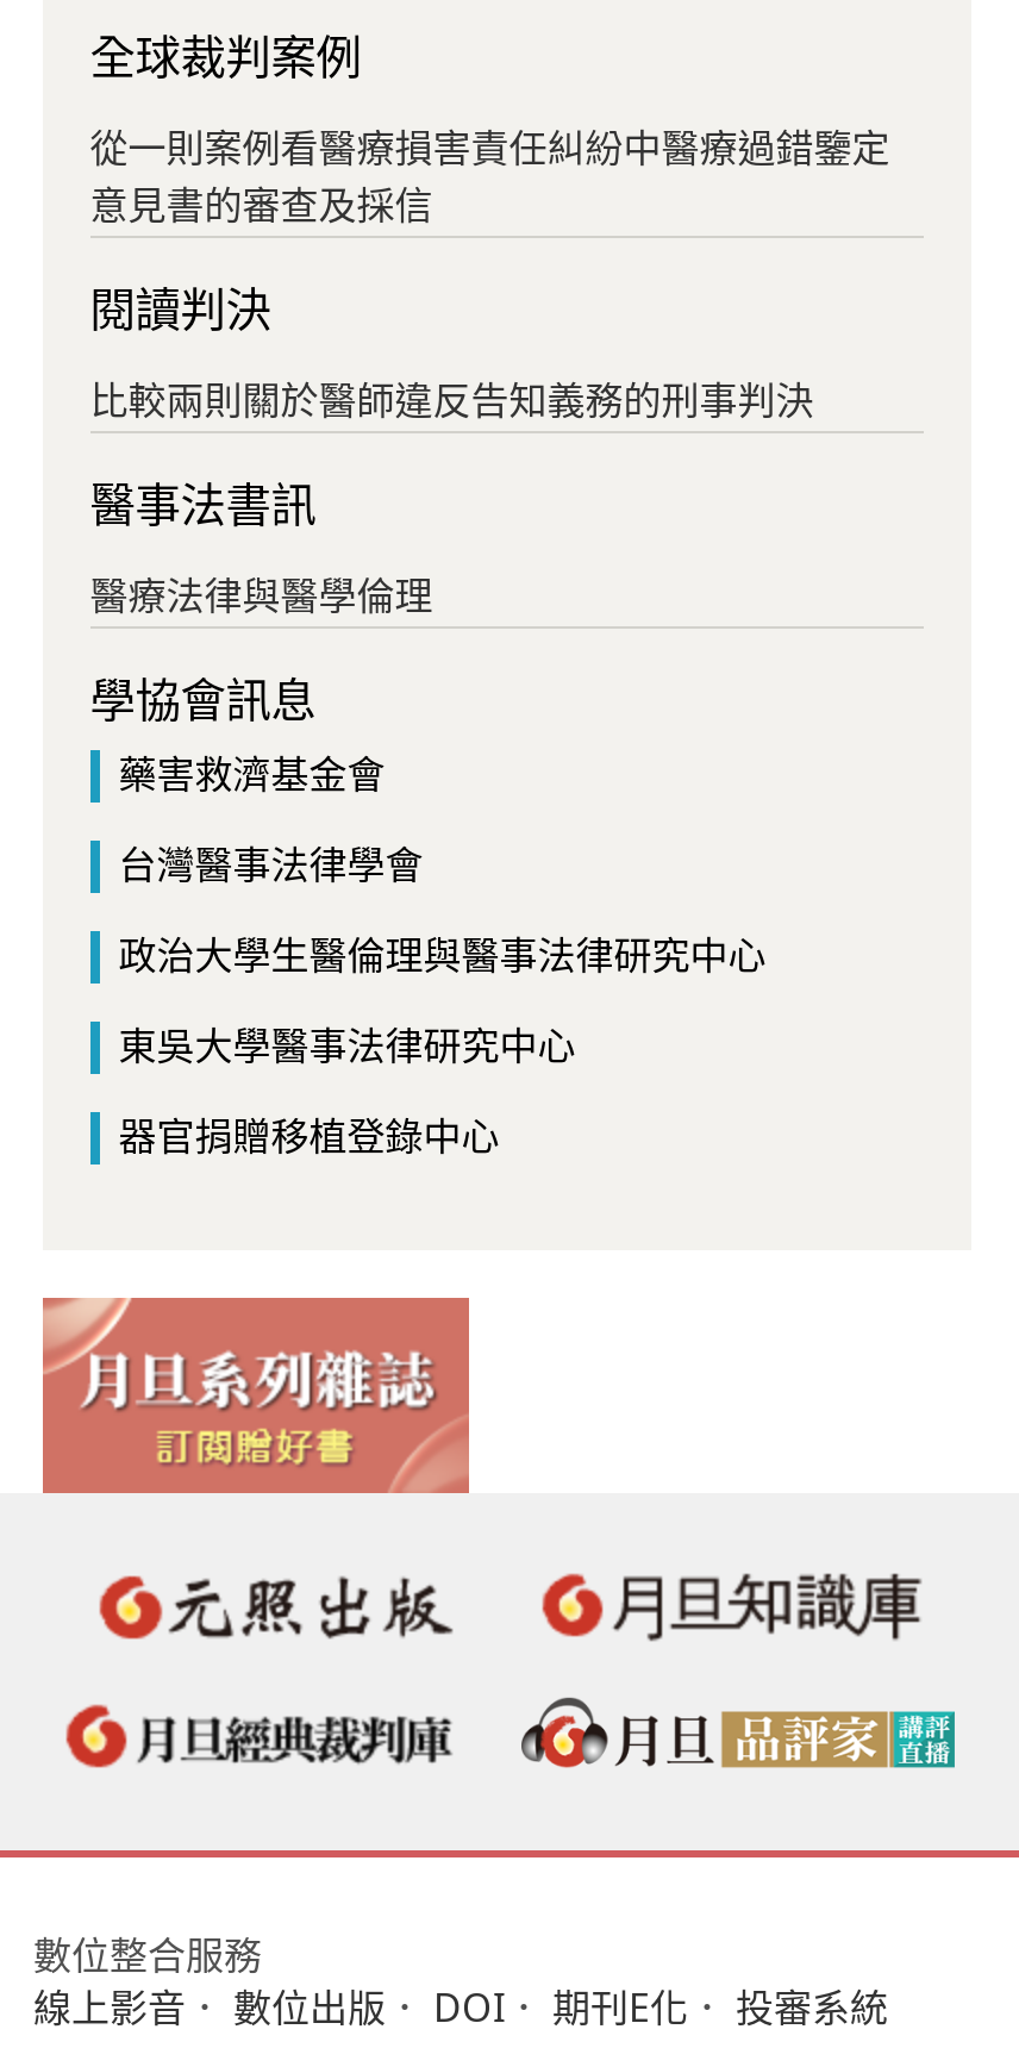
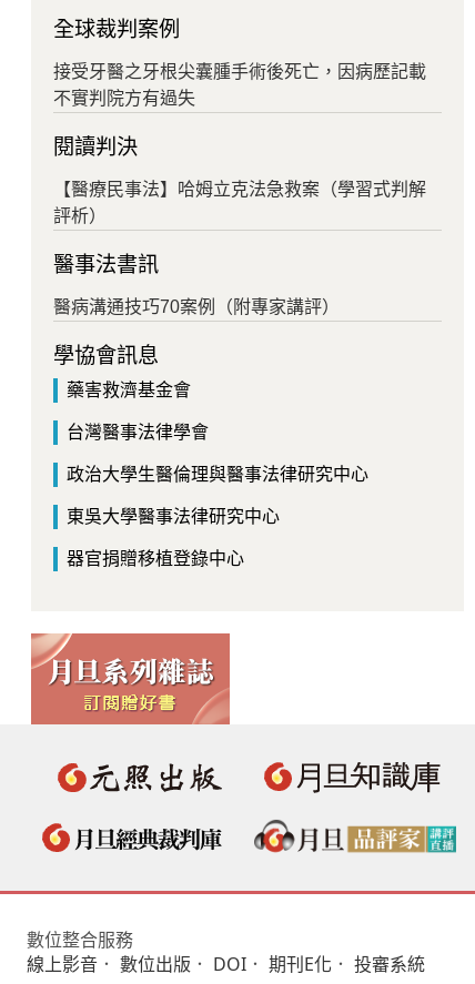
- 從一則案例看醫療損害責任糾紛中醫療過錯鑒定
- 意見書的審查及採信
+ 接受牙醫之牙根尖囊腫手術後死亡，因病歷記載
+ 不實判院方有過失

- 比較兩則關於醫師違反告知義務的刑事判決
+ 【醫療民事法】哈姆立克法急救案（學習式判解
+ 評析）

- 醫療法律與醫學倫理
+ 醫病溝通技巧70案例（附專家講評）
